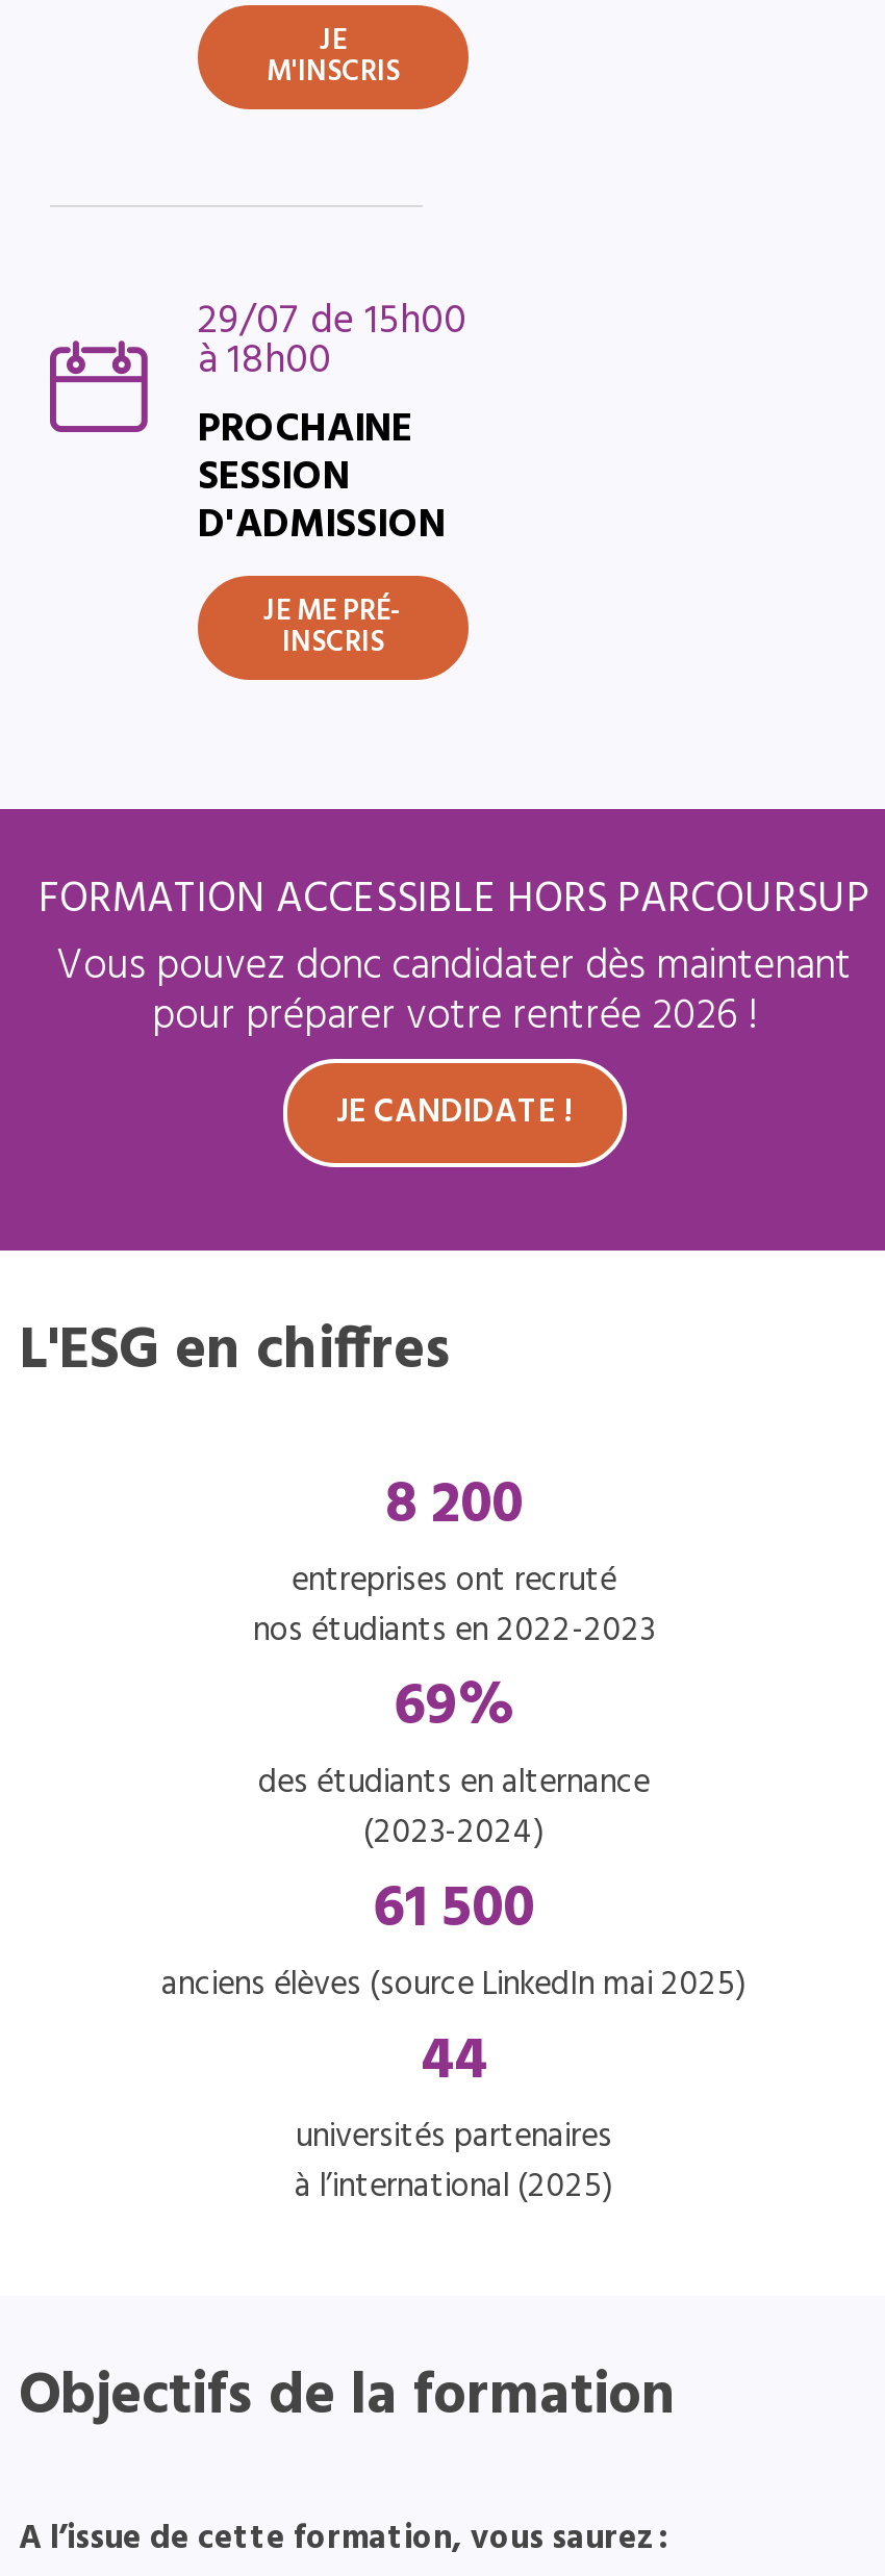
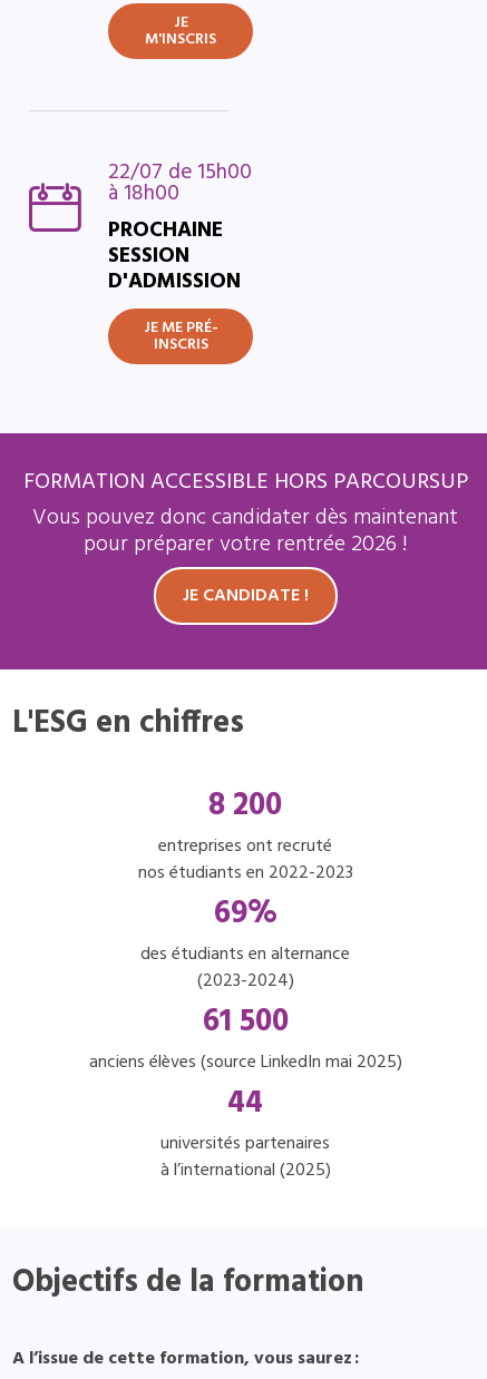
- 29/07 de 15h00
+ 22/07 de 15h00
